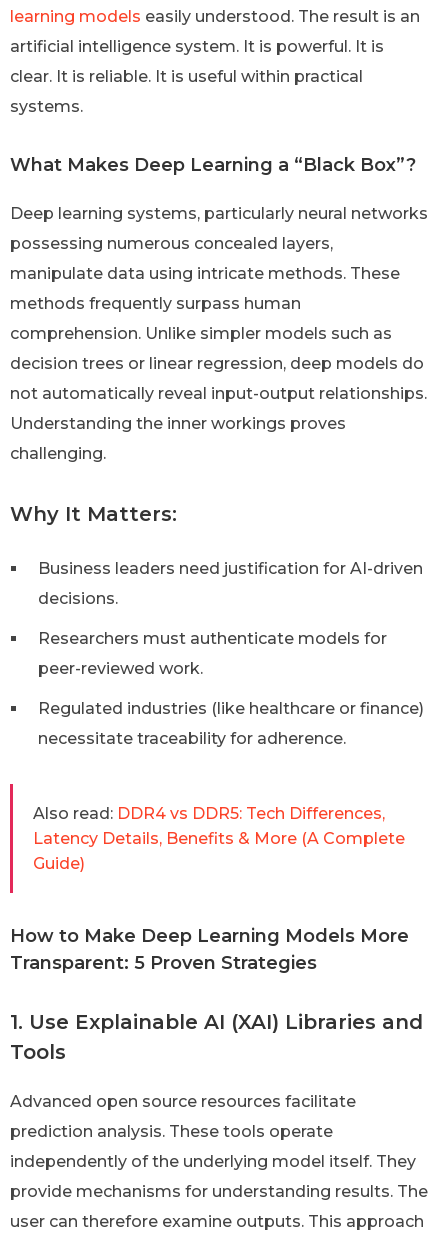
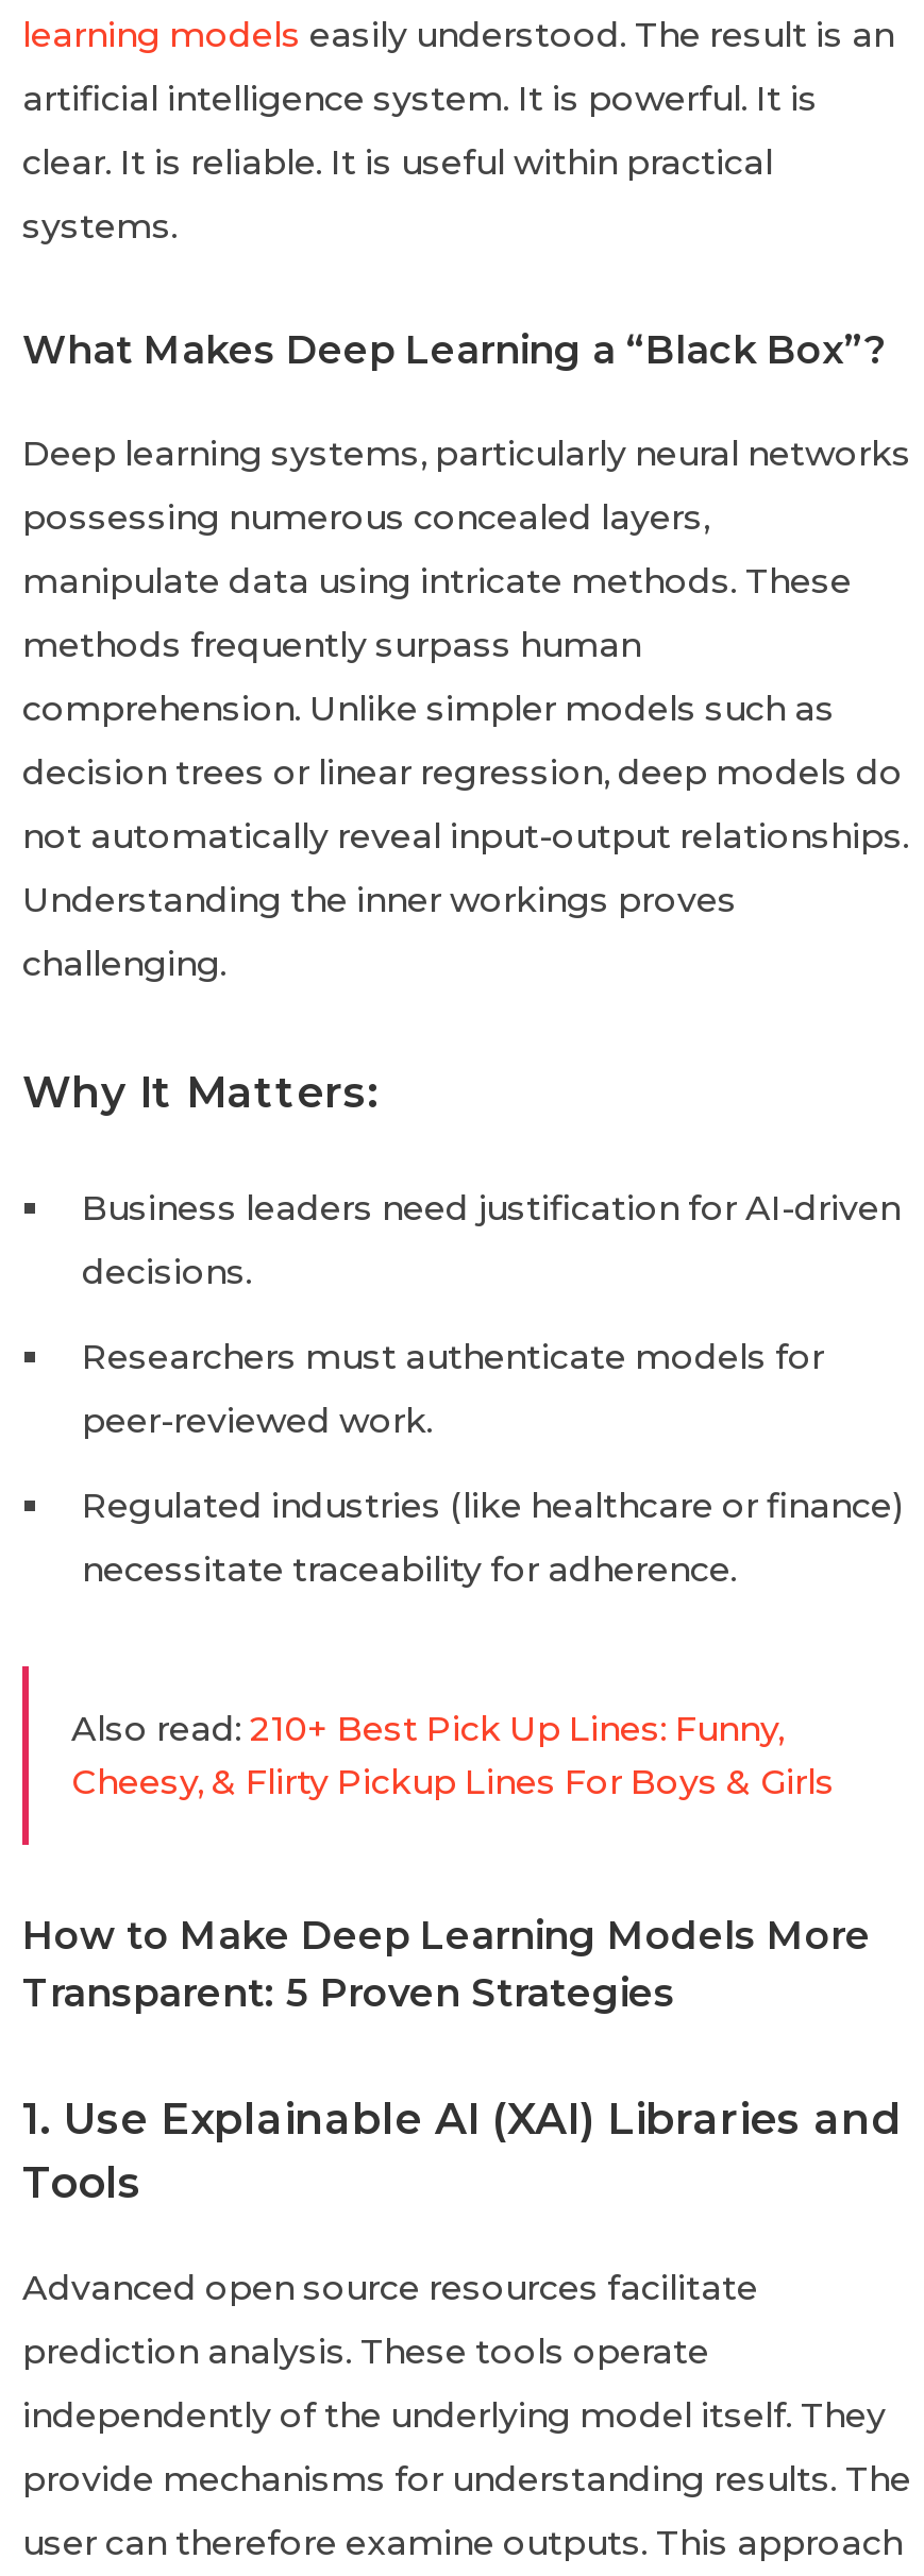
- Also read: DDR4 vs DDR5: Tech Differences,
- Latency Details, Benefits & More (A Complete
- Guide)
+ Also read: 210+ Best Pick Up Lines: Funny,
+ Cheesy, & Flirty Pickup Lines For Boys & Girls
